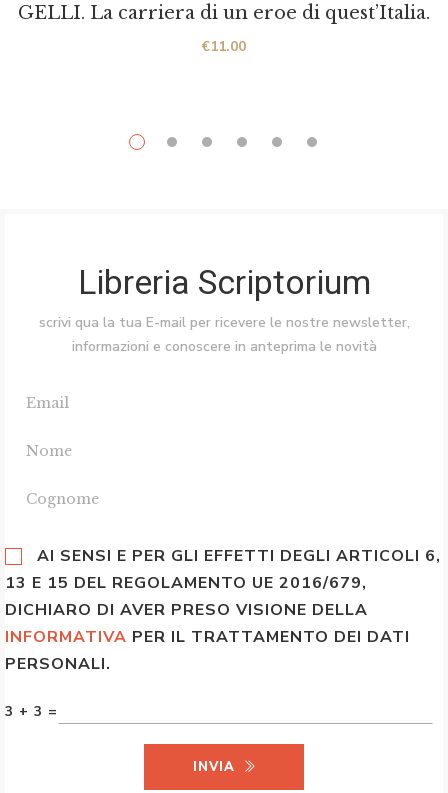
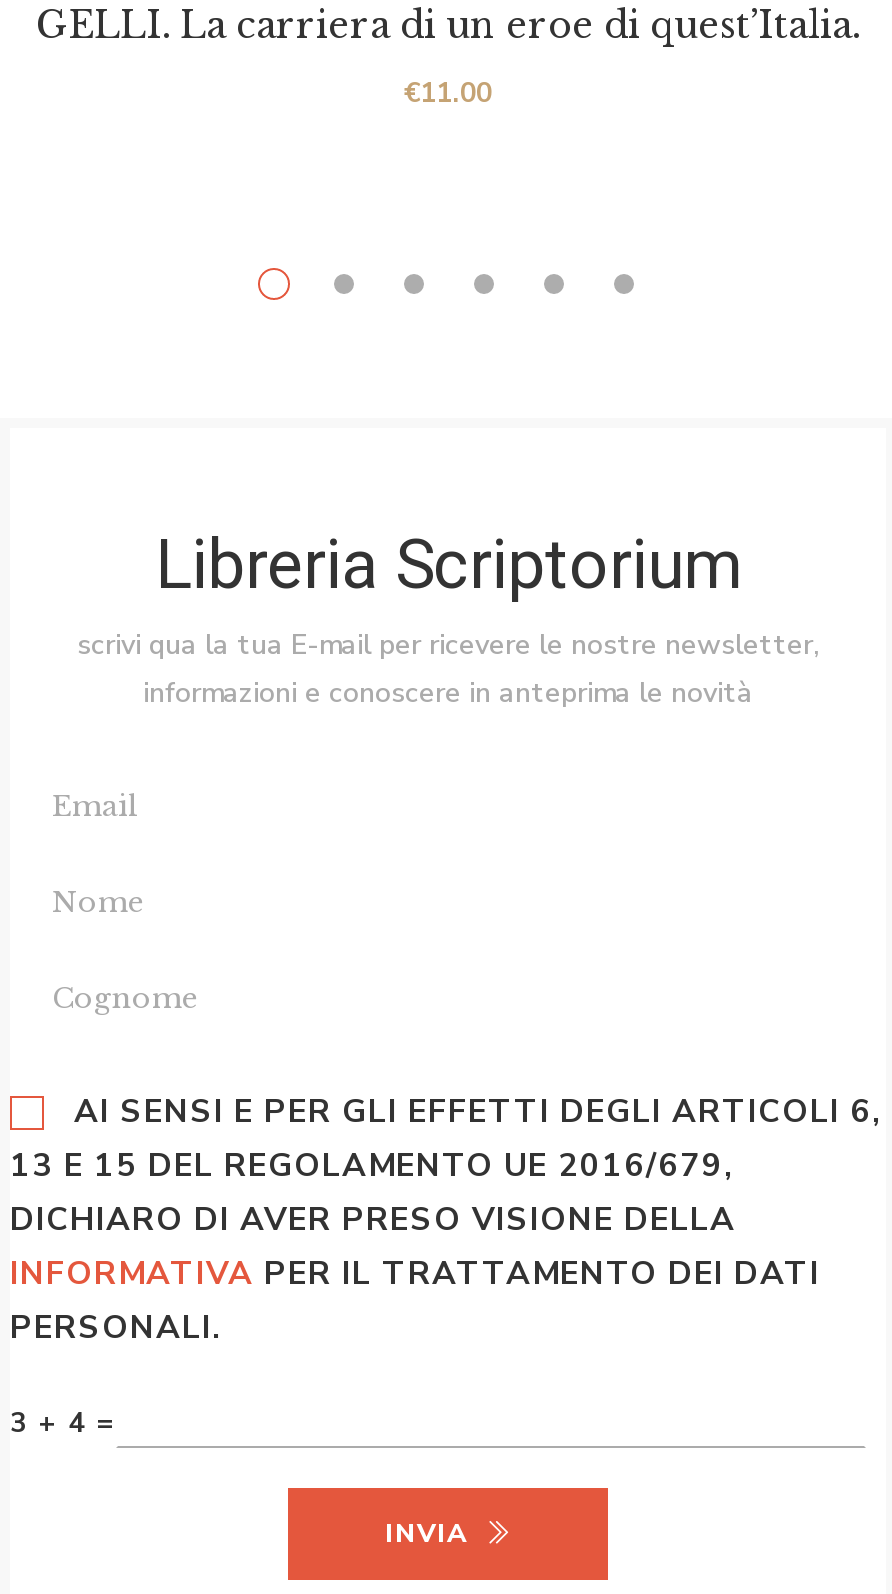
- 3 + 3 =
+ 3 + 4 =
